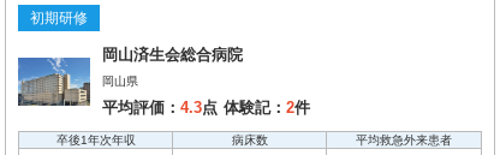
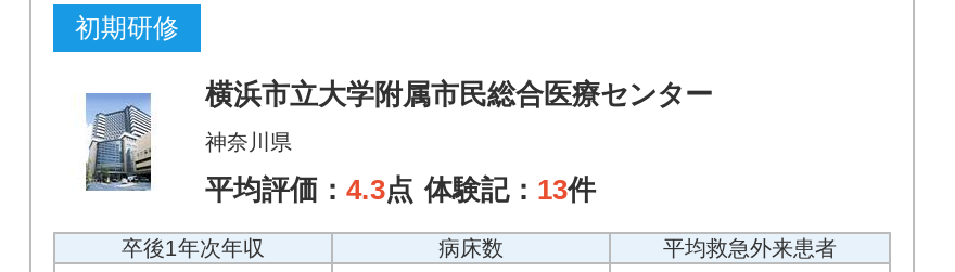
- [image]
- 岡山済生会総合病院
+ [image]
+ 横浜市立大学附属市民総合医療センター

- 岡山県
+ 神奈川県

- 平均評価：4.3点 体験記：2件
+ 平均評価：4.3点 体験記：13件
